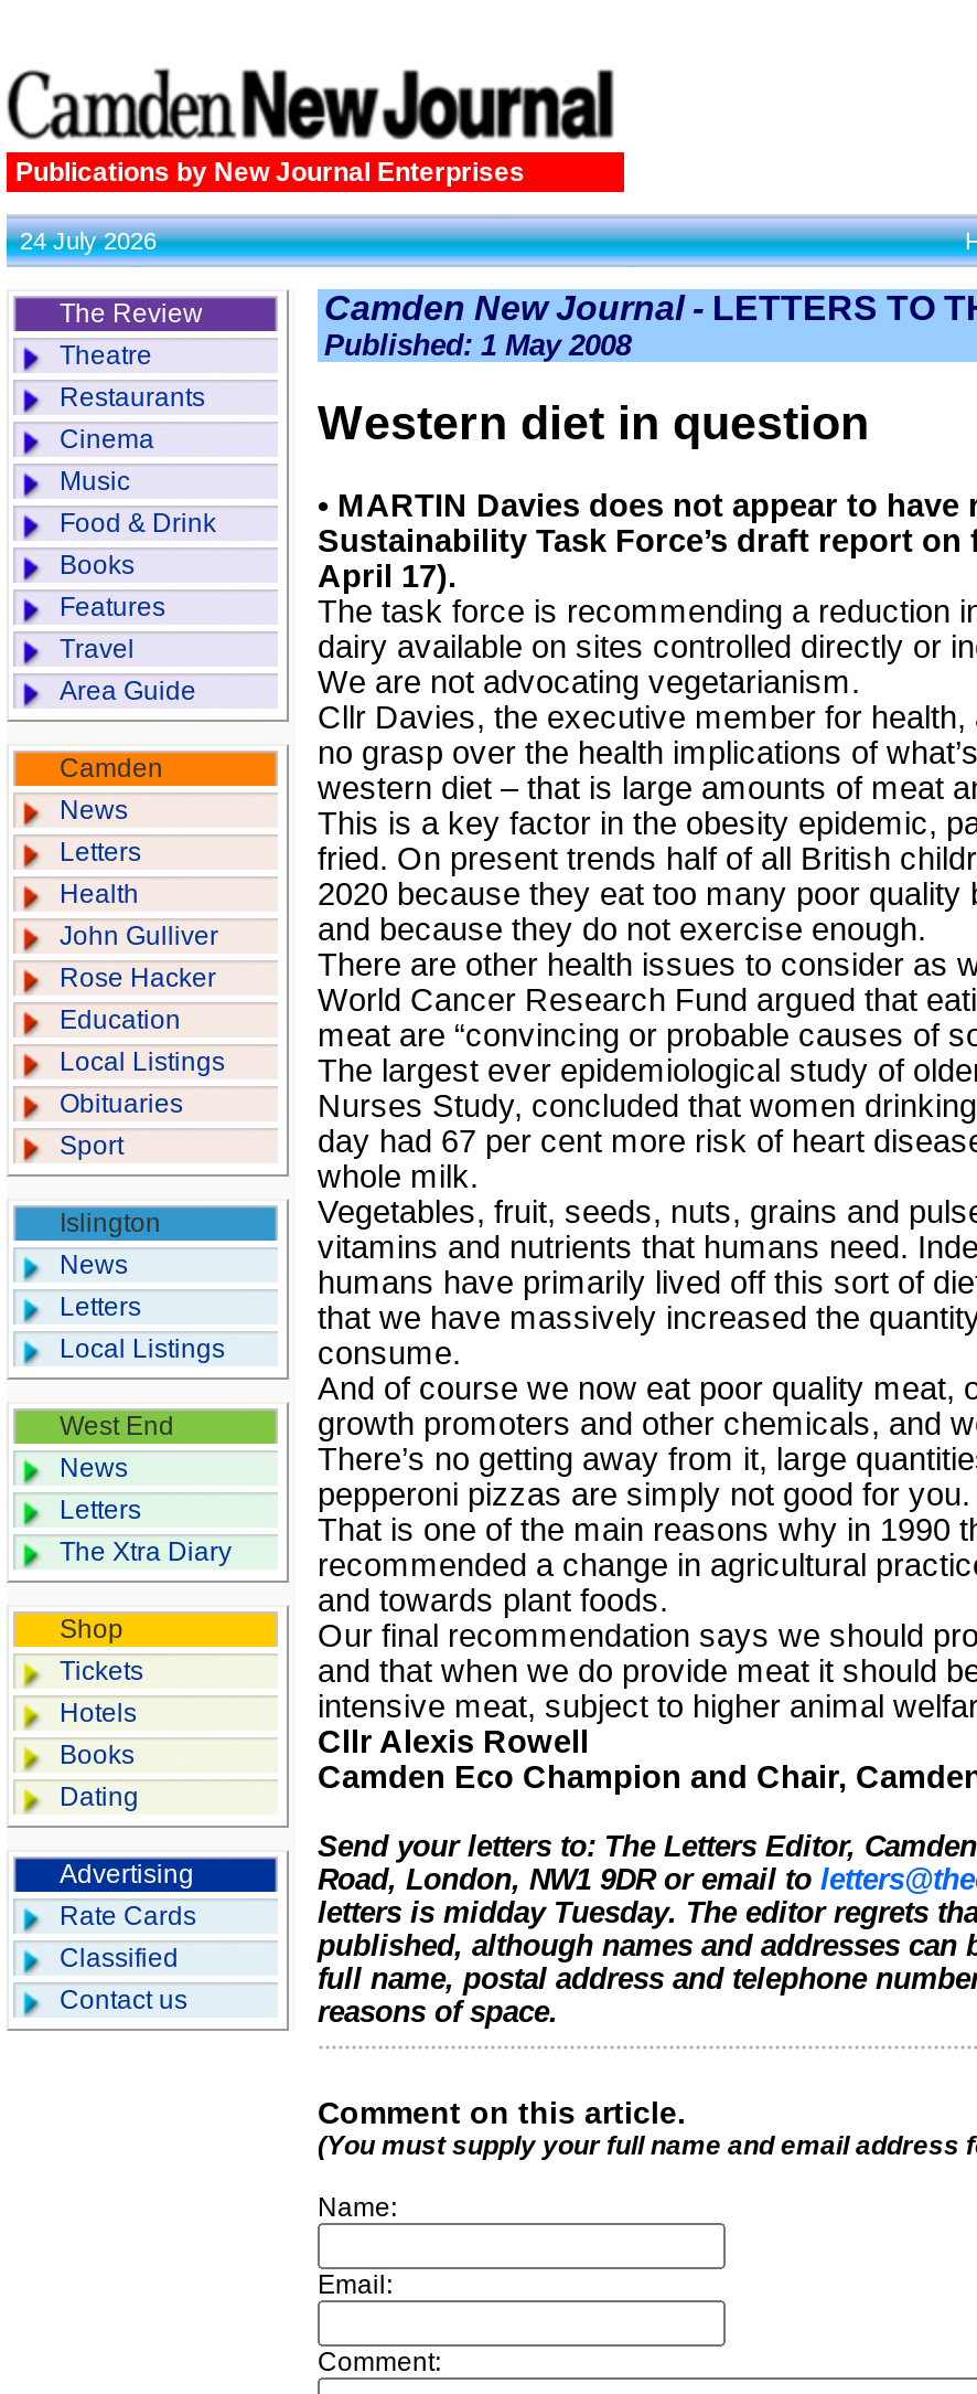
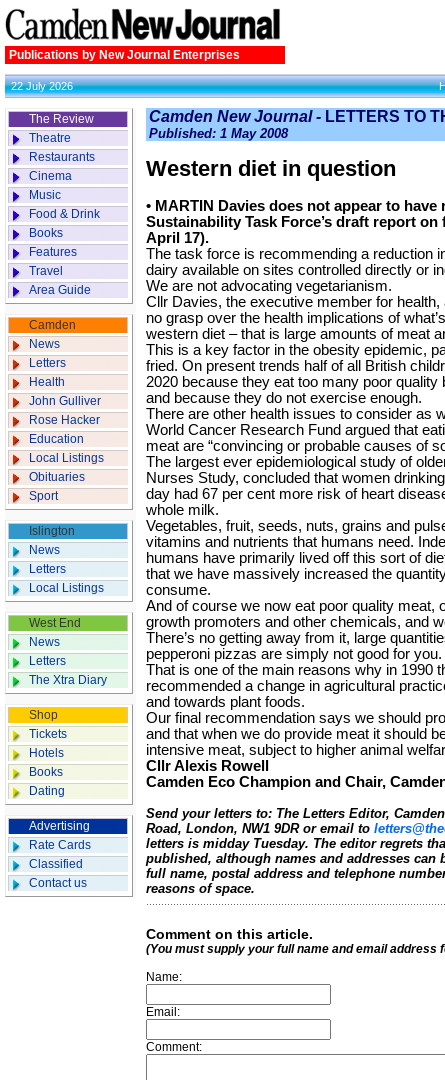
- 24 July 2026
+ 22 July 2026
